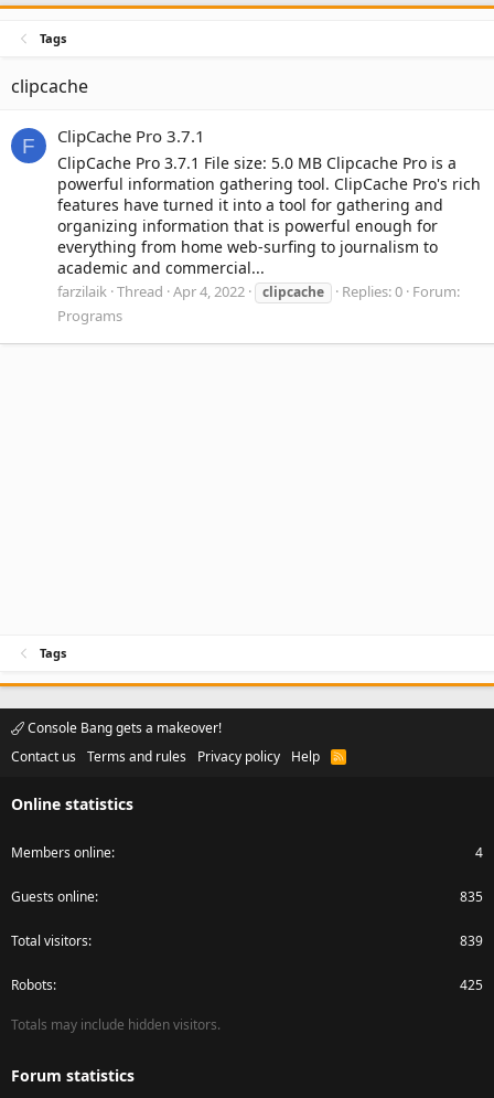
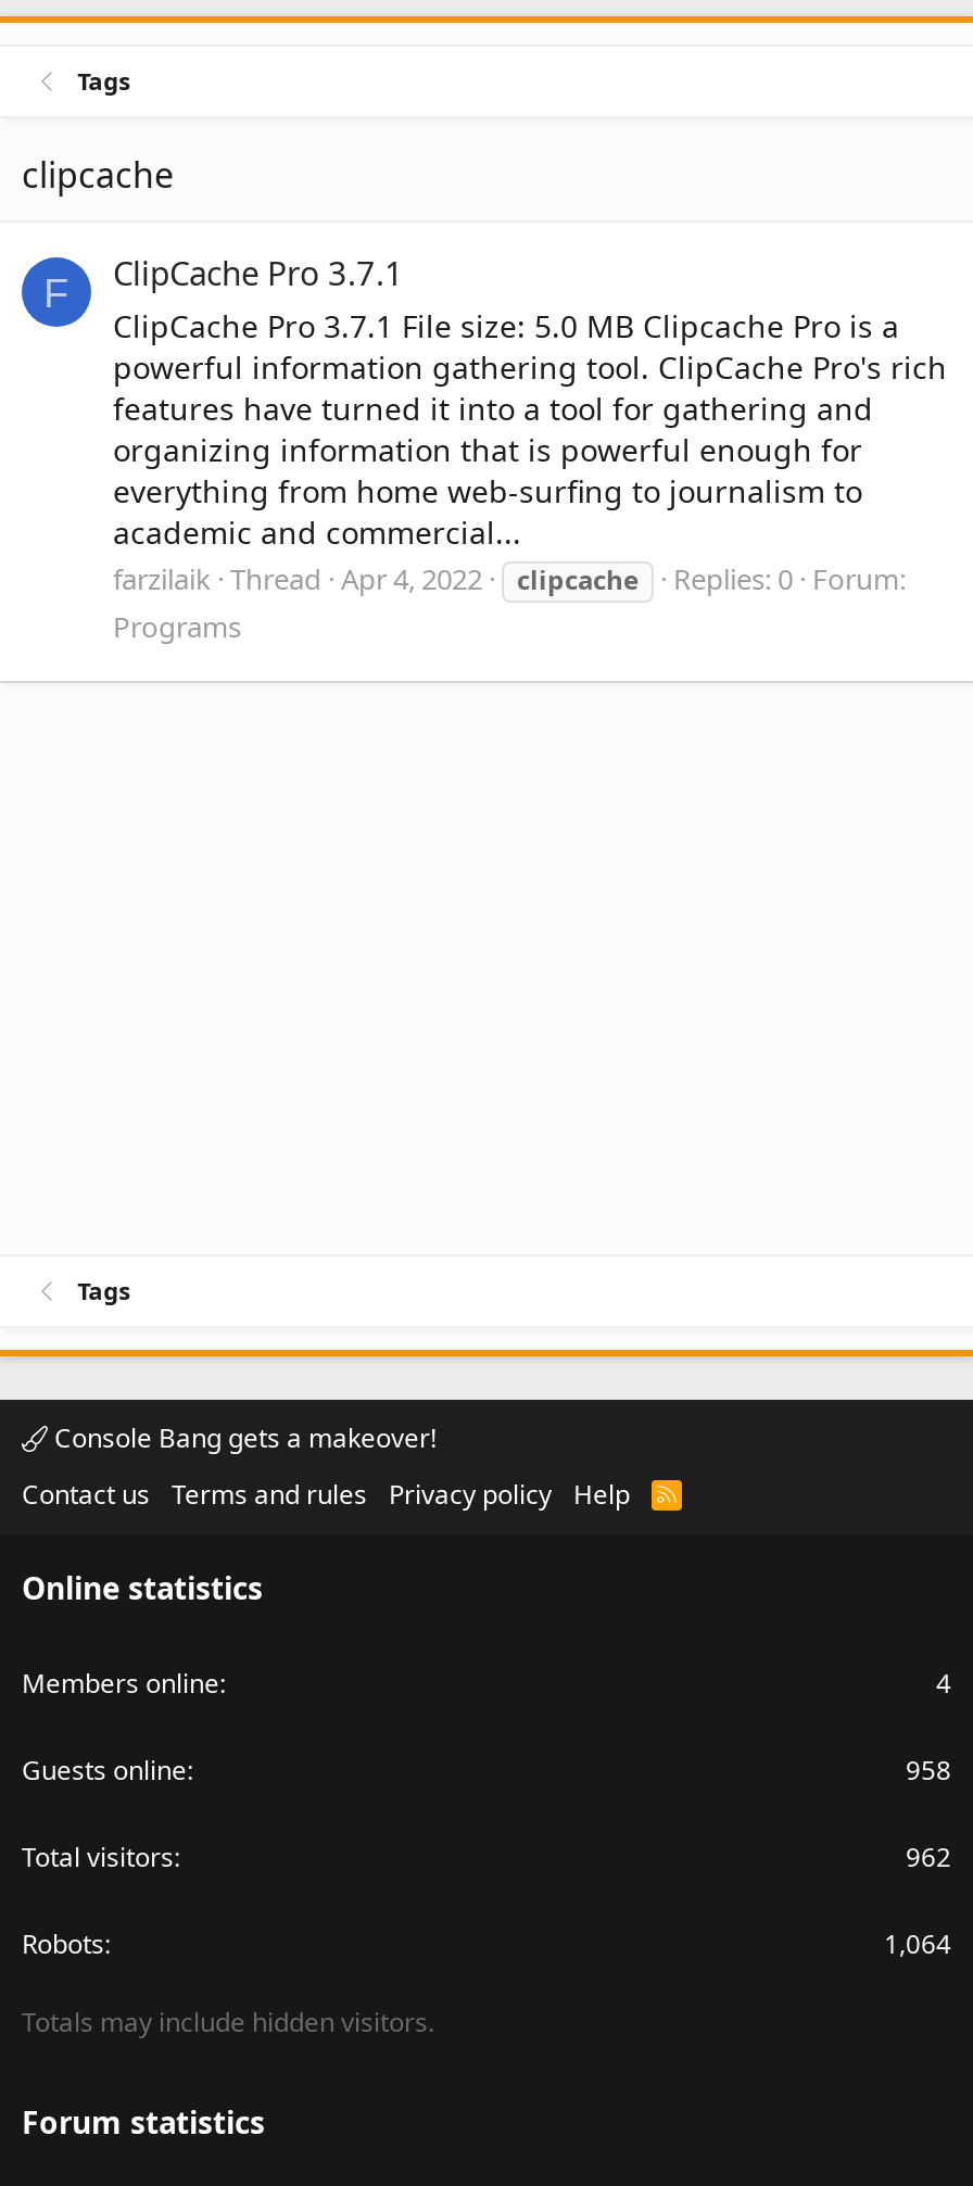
- 835
+ 958

- 839
+ 962

- 425
+ 1,064
